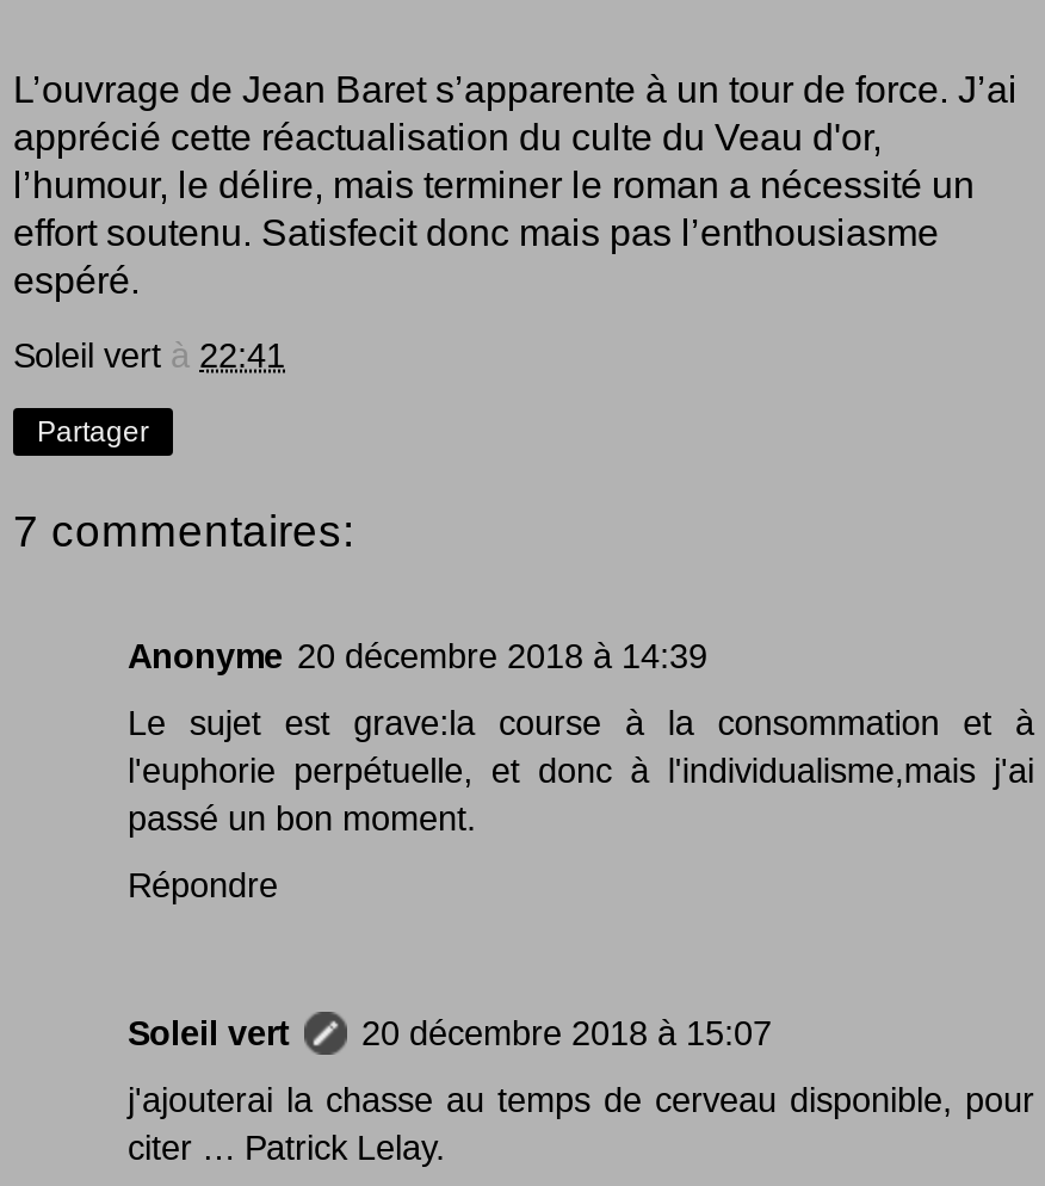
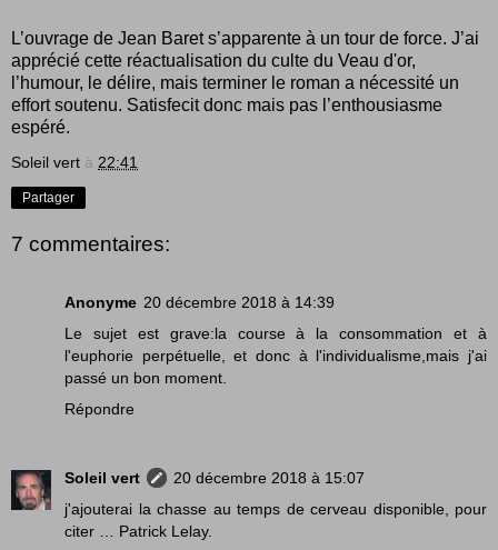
+ [image]
